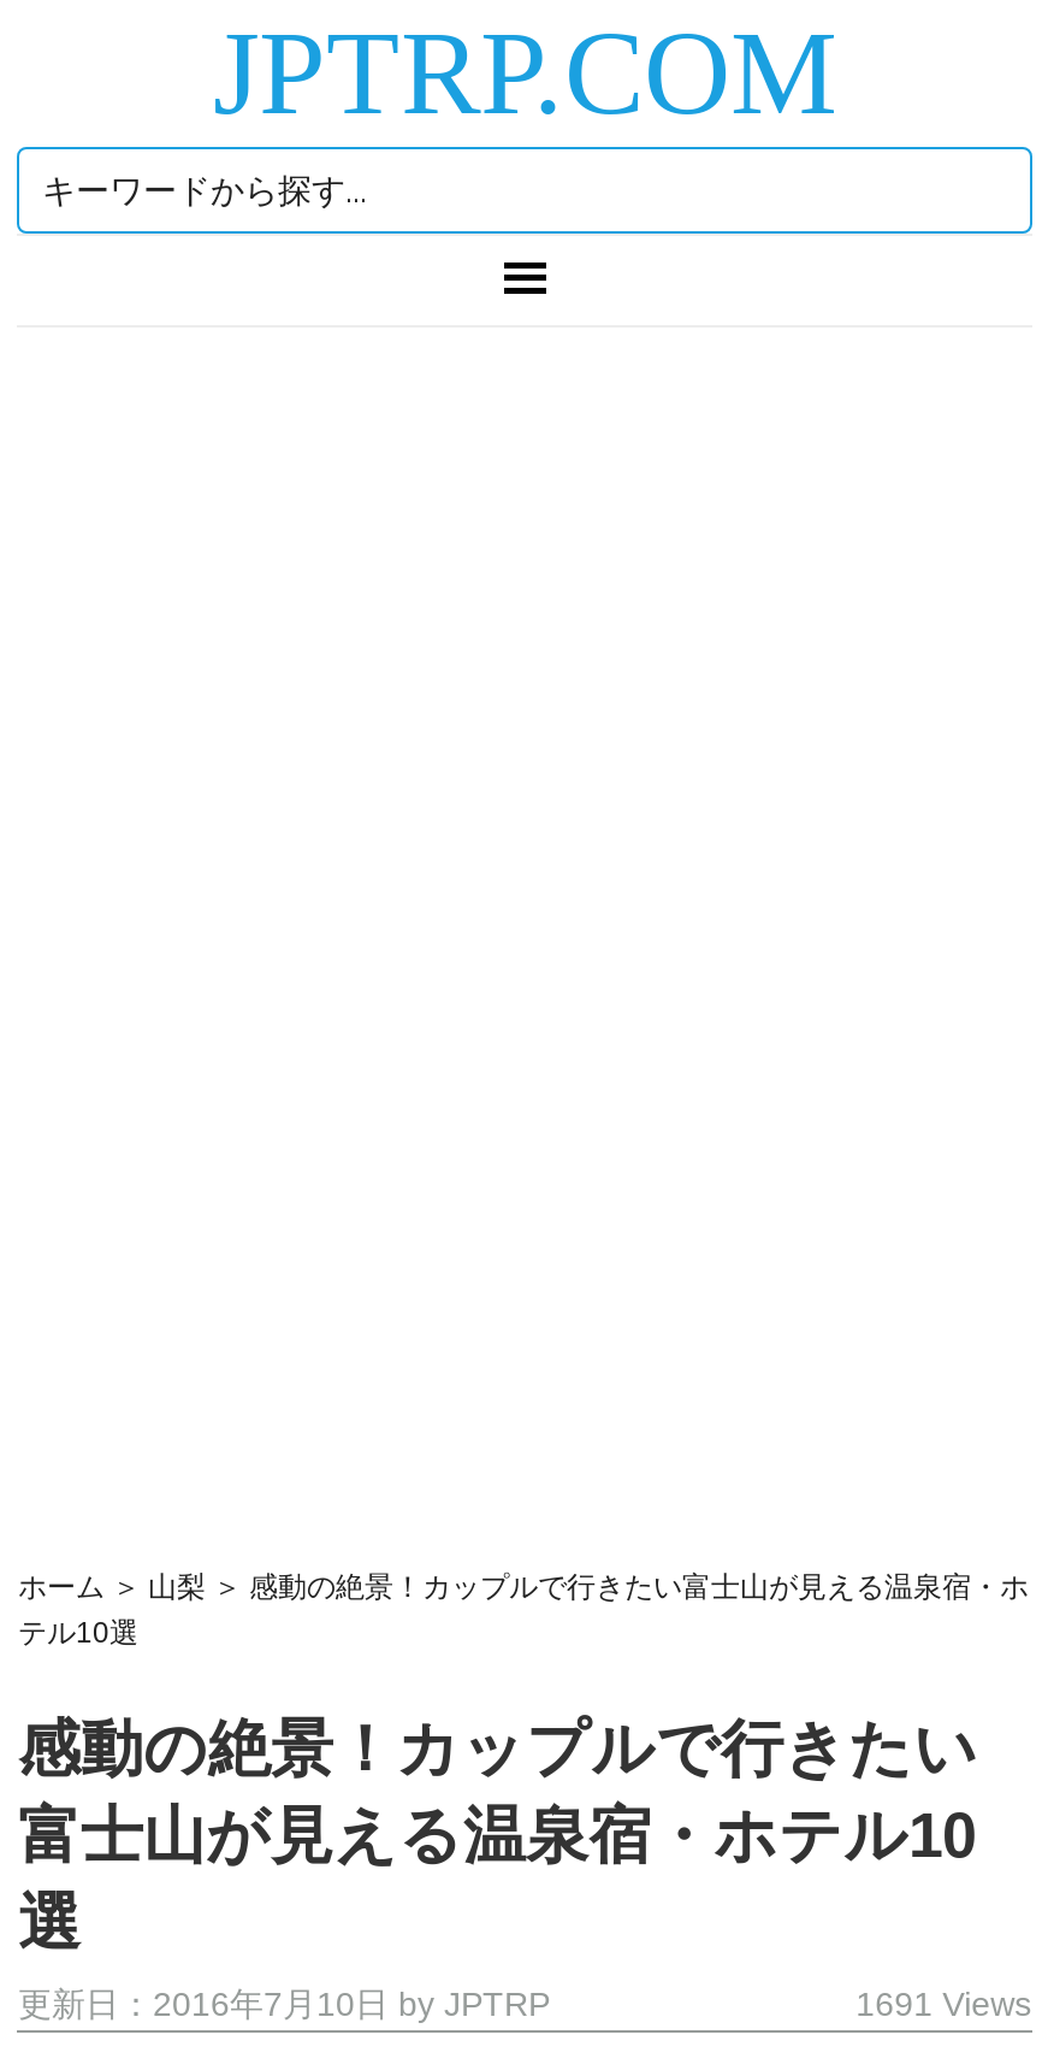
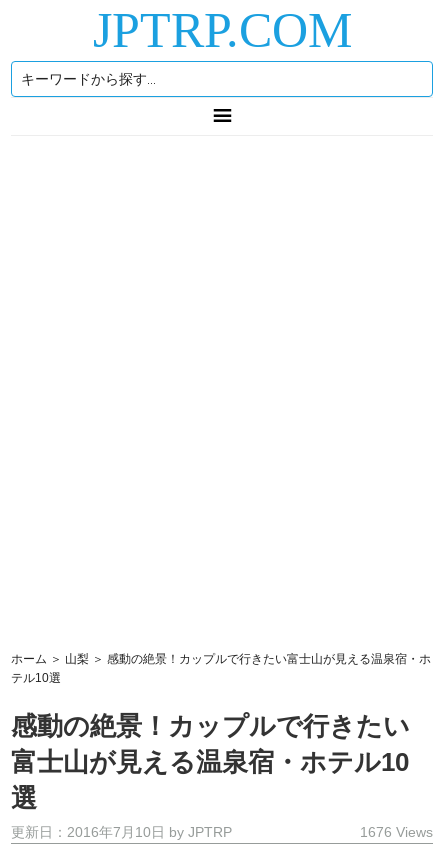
- 1691 Views
+ 1676 Views
